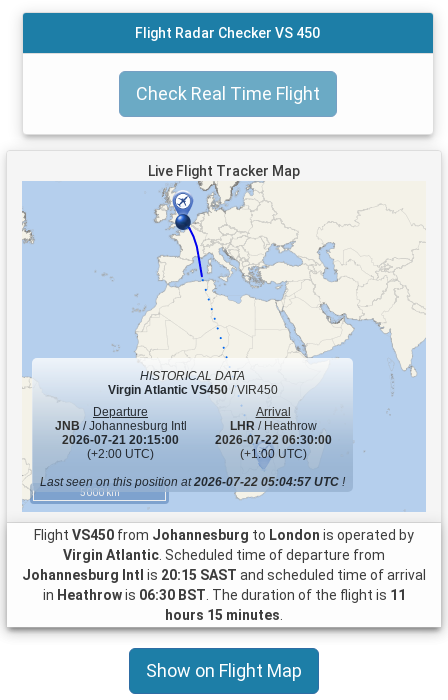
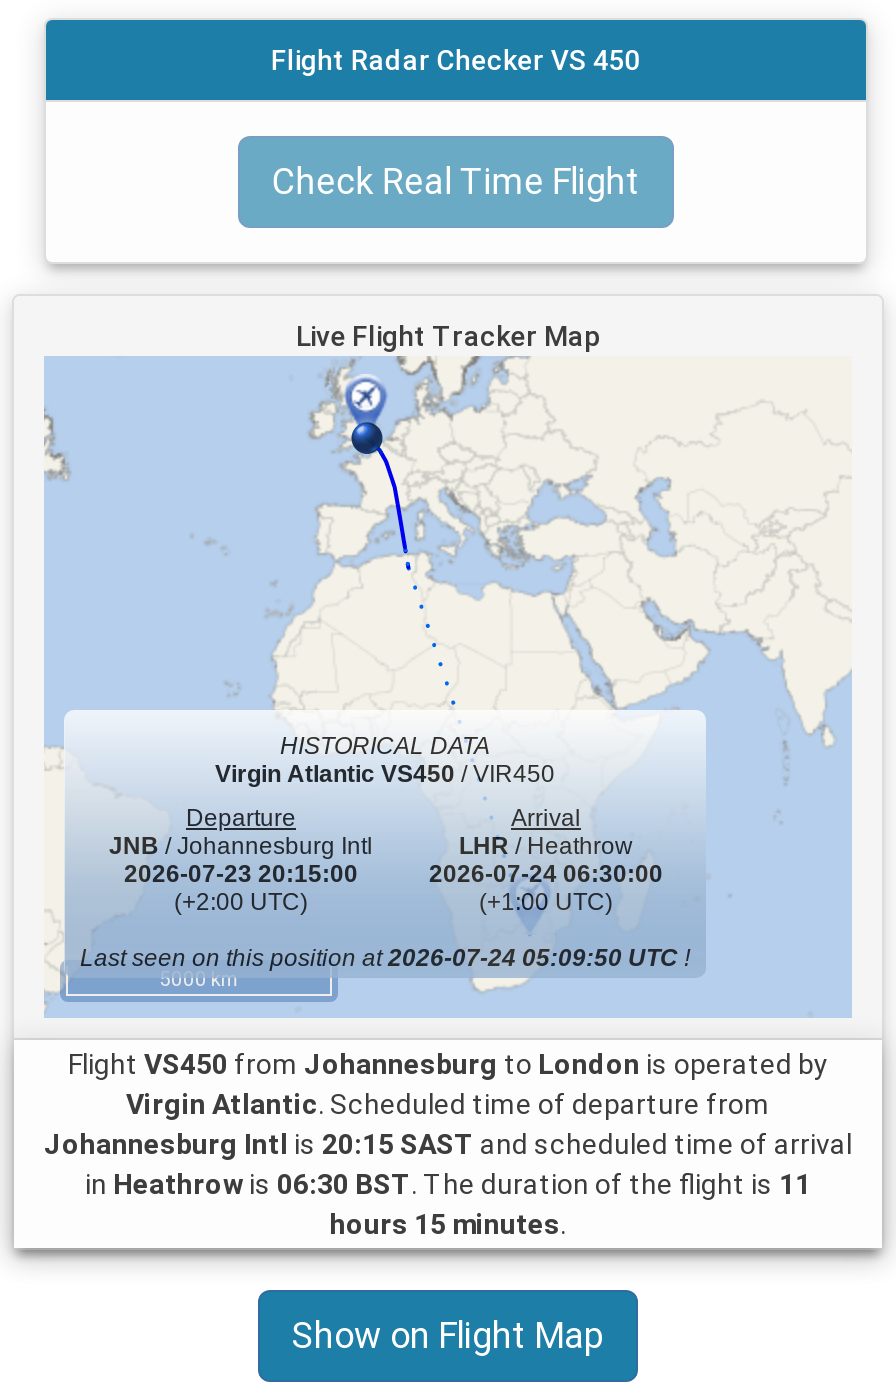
- 2026-07-21 20:15:00
+ 2026-07-23 20:15:00

- 2026-07-22 06:30:00
+ 2026-07-24 06:30:00

- Last seen on this position at2026-07-22 05:04:57 UTC!
+ Last seen on this position at2026-07-24 05:09:50 UTC!
